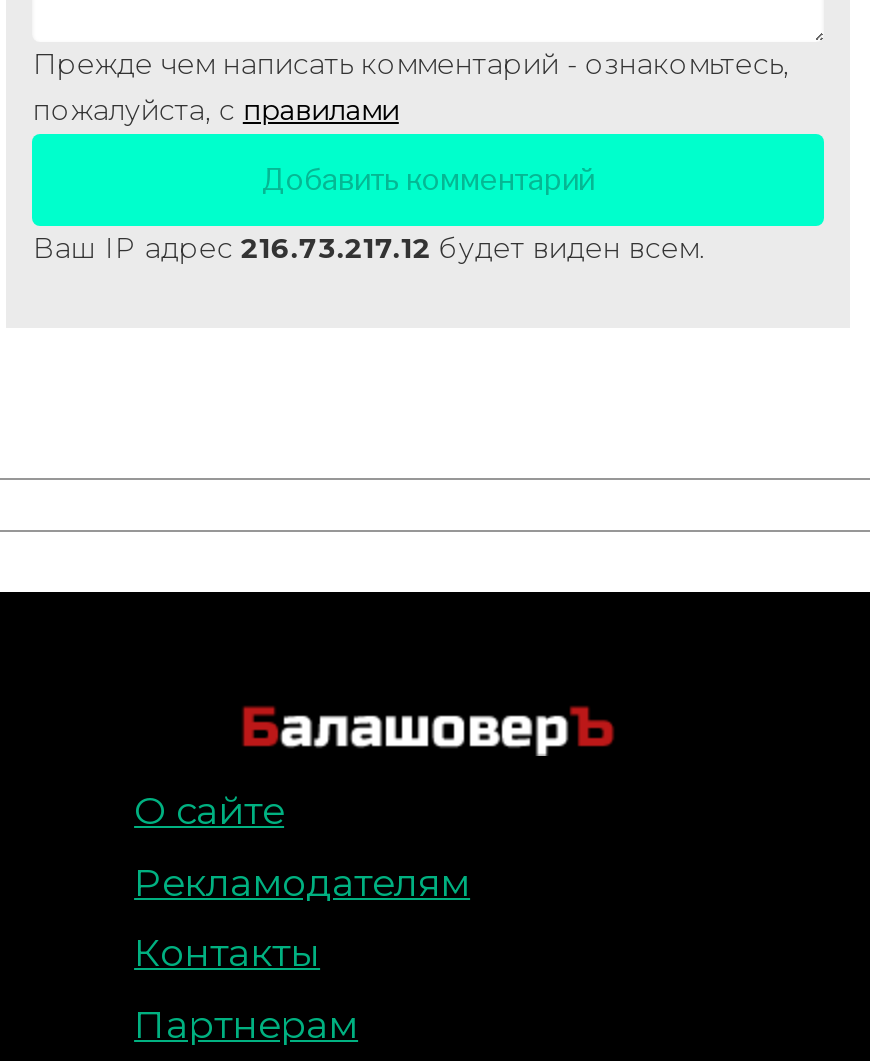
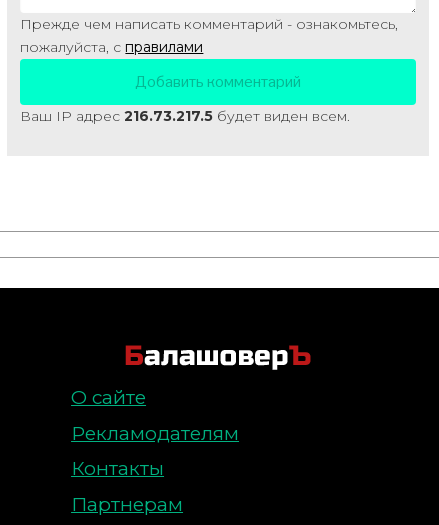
- Ваш IP адрес 216.73.217.12 будет виден всем.
+ Ваш IP адрес 216.73.217.5 будет виден всем.
